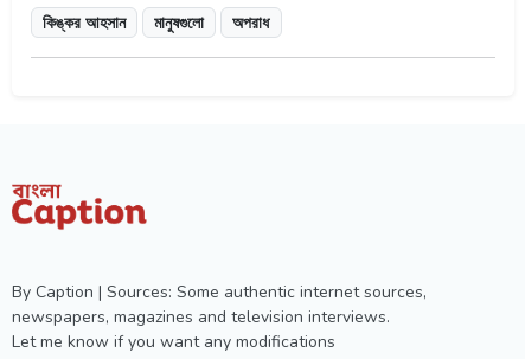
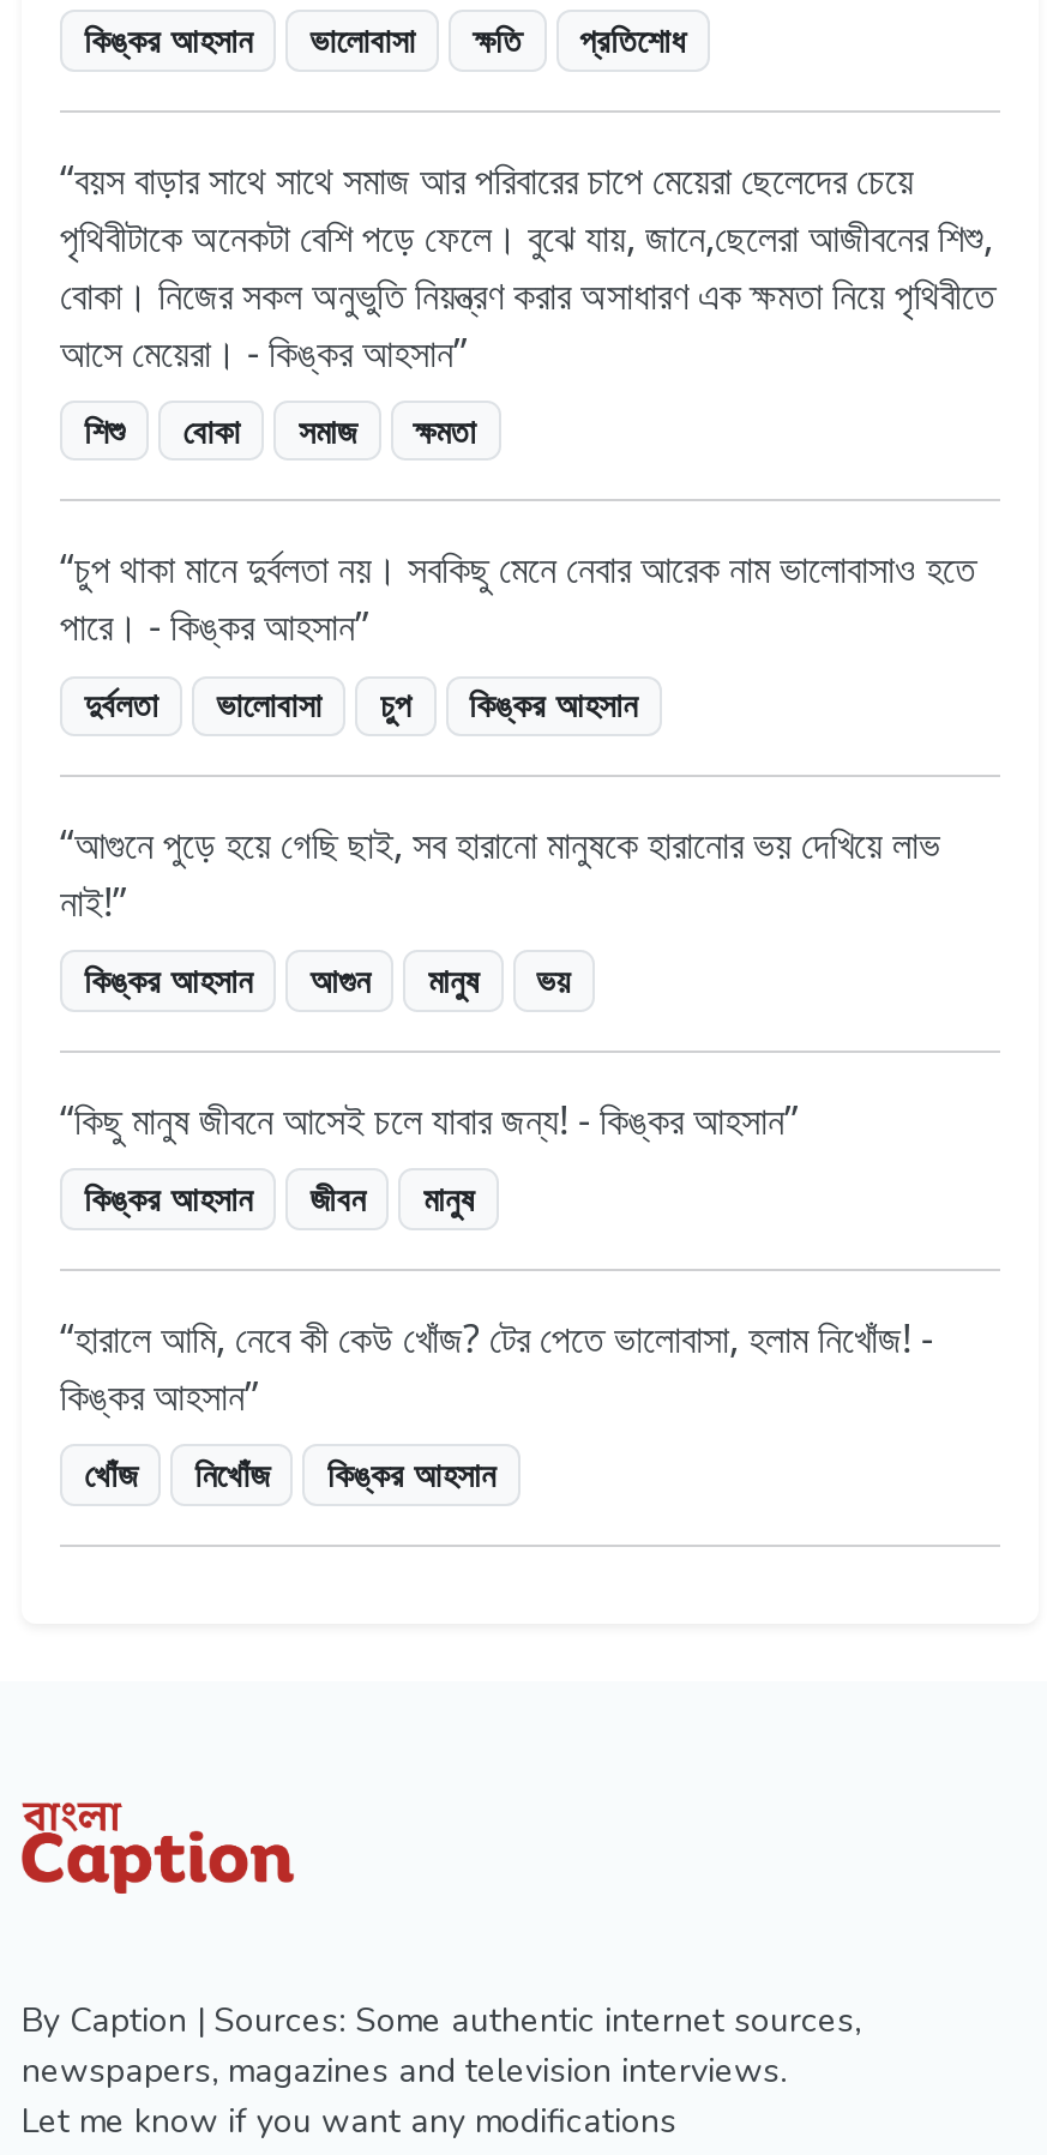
- মানুষগুলো
- অপরাধ
+ ভালোবাসা
+ ক্ষতি
+ প্রতিশোধ
+ বয়স বাড়ার সাথে সাথে সমাজ আর পরিবারের চাপে মেয়েরা ছেলেদের চেয়ে
+ পৃথিবীটাকে অনেকটা বেশি পড়ে ফেলে। বুঝে যায়, জানে,ছেলেরা আজীবনের শিশু,
+ বোকা। নিজের সকল অনুভুতি নিয়ন্ত্রণ করার অসাধারণ এক ক্ষমতা নিয়ে পৃথিবীতে
+ আসে মেয়েরা। - কিঙ্কর আহসান
+ শিশু
+ বোকা
+ সমাজ
+ ক্ষমতা
+ চুপ থাকা মানে দুর্বলতা নয়। সবকিছু মেনে নেবার আরেক নাম ভালোবাসাও হতে
+ পারে। - কিঙ্কর আহসান
+ দুর্বলতা
+ ভালোবাসা
+ চুপ
+ কিঙ্কর আহসান
+ আগুনে পুড়ে হয়ে গেছি ছাই, সব হারানো মানুষকে হারানোর ভয় দেখিয়ে লাভ
+ নাই!
+ কিঙ্কর আহসান
+ আগুন
+ মানুষ
+ ভয়
+ কিছু মানুষ জীবনে আসেই চলে যাবার জন্য! - কিঙ্কর আহসান
+ কিঙ্কর আহসান
+ জীবন
+ মানুষ
+ হারালে আমি, নেবে কী কেউ খোঁজ? টের পেতে ভালোবাসা, হলাম নিখোঁজ! -
+ কিঙ্কর আহসান
+ খোঁজ
+ নিখোঁজ
+ কিঙ্কর আহসান
